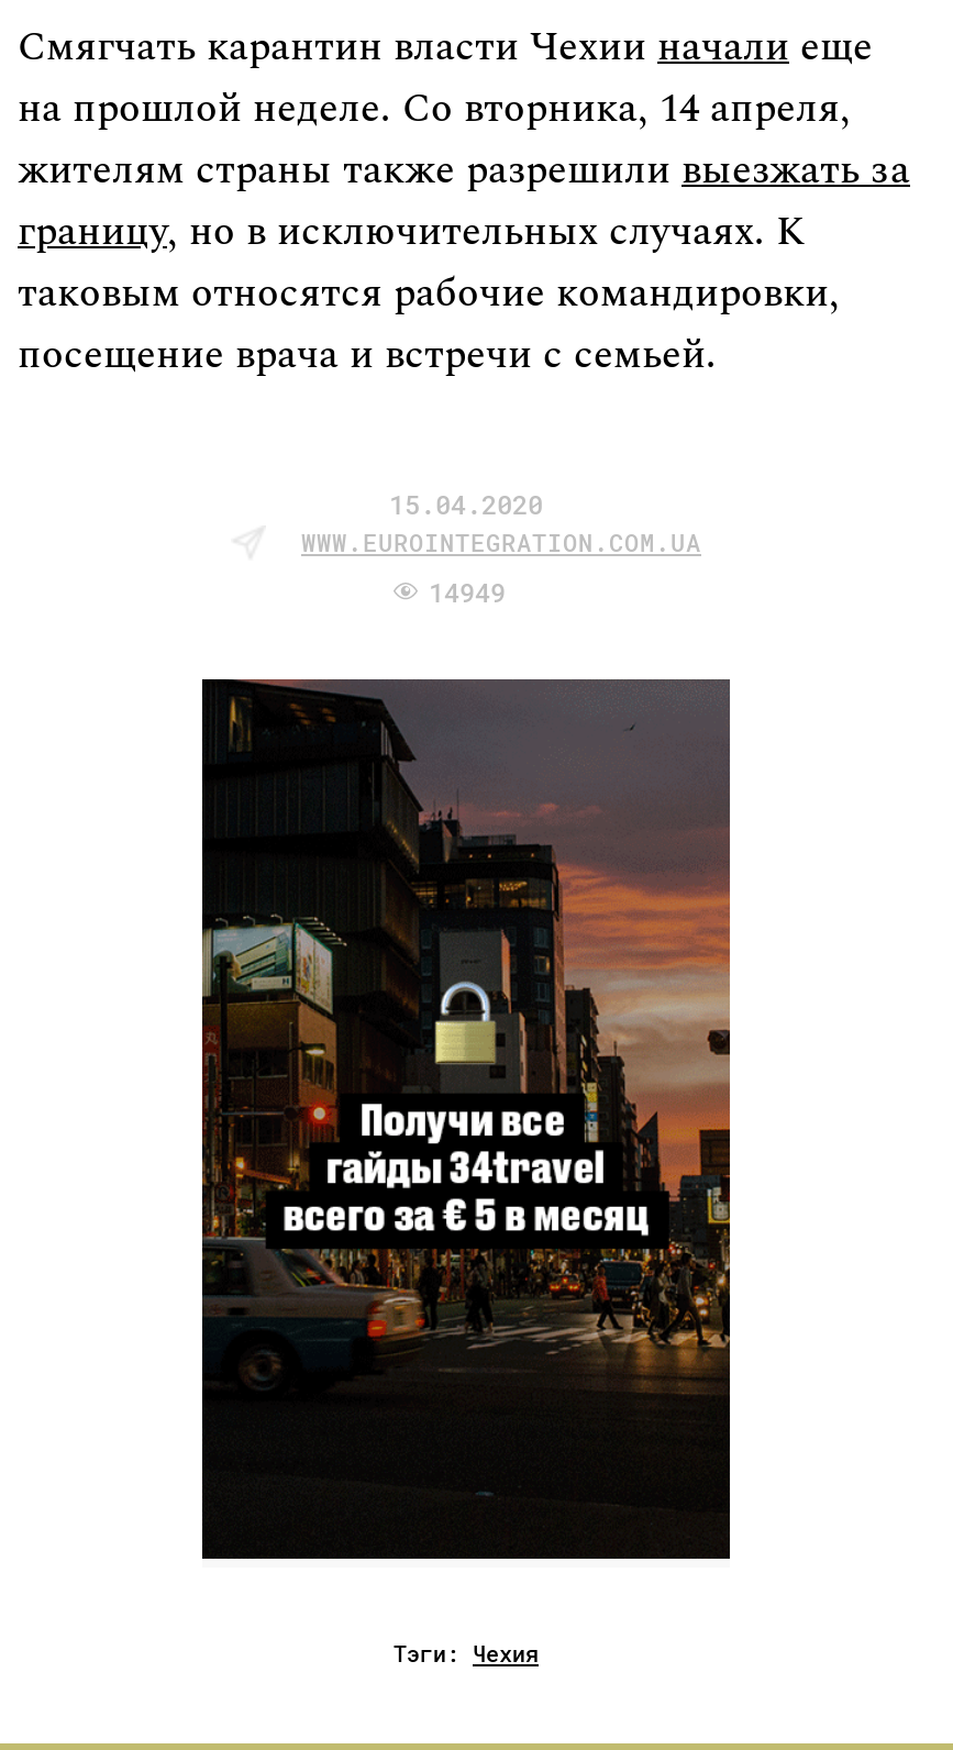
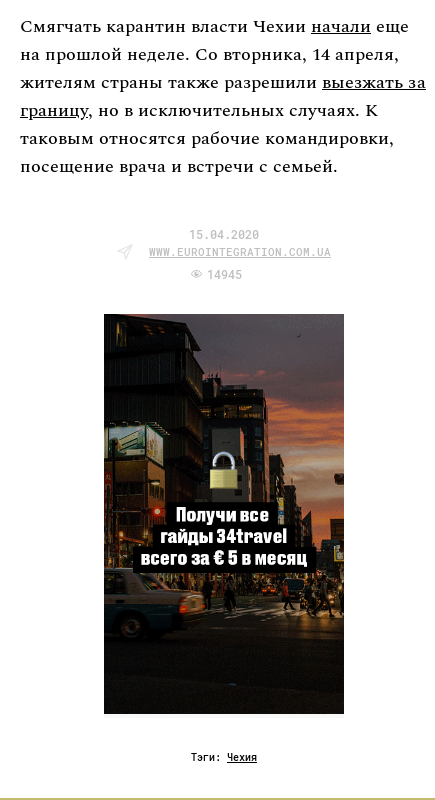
- 14949
+ 14945
